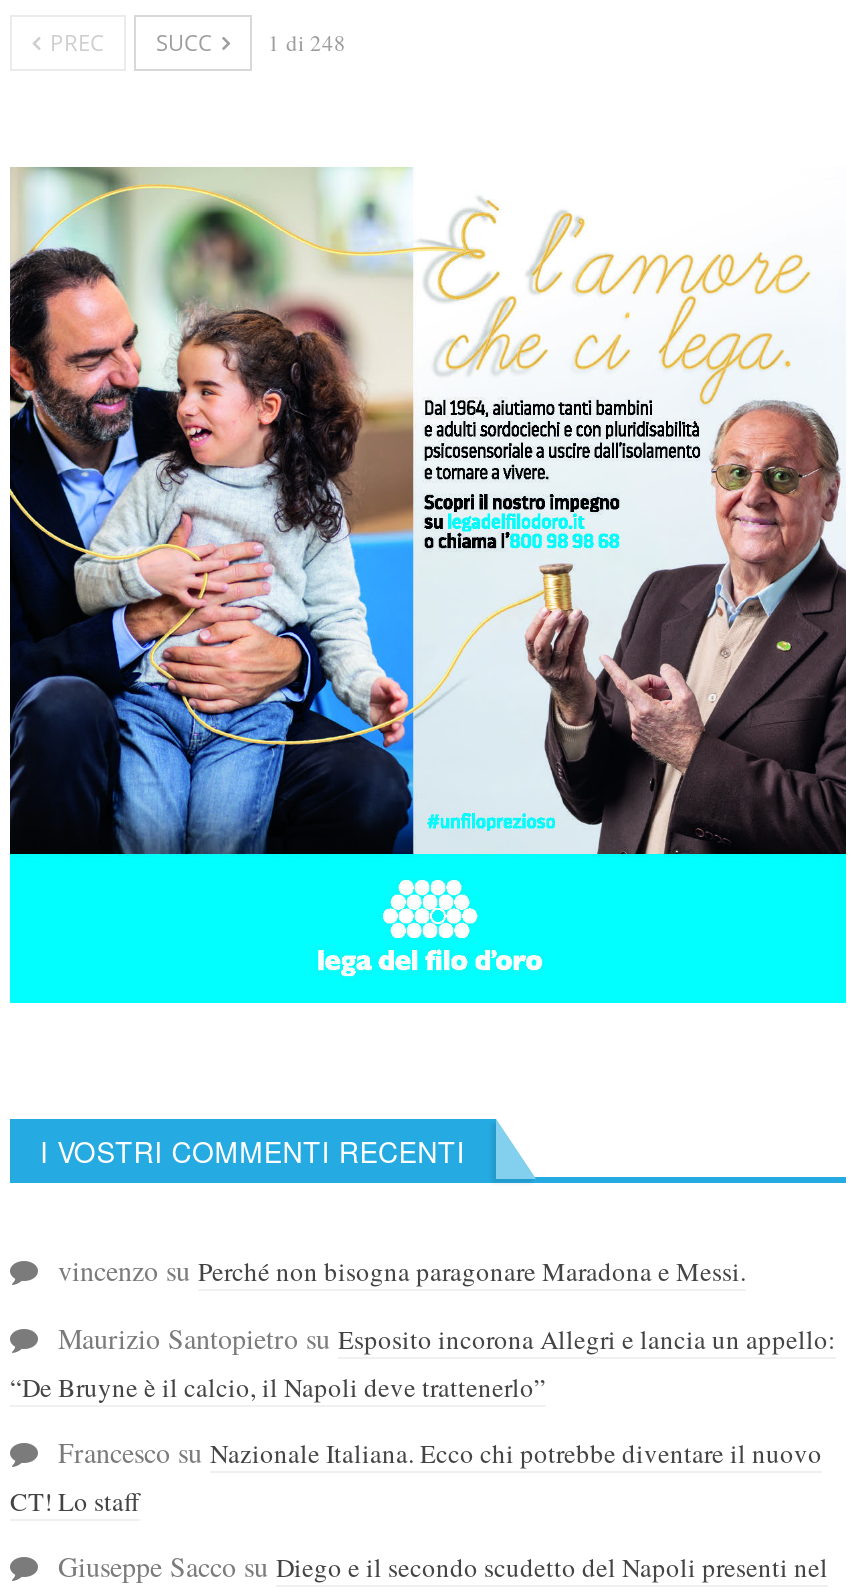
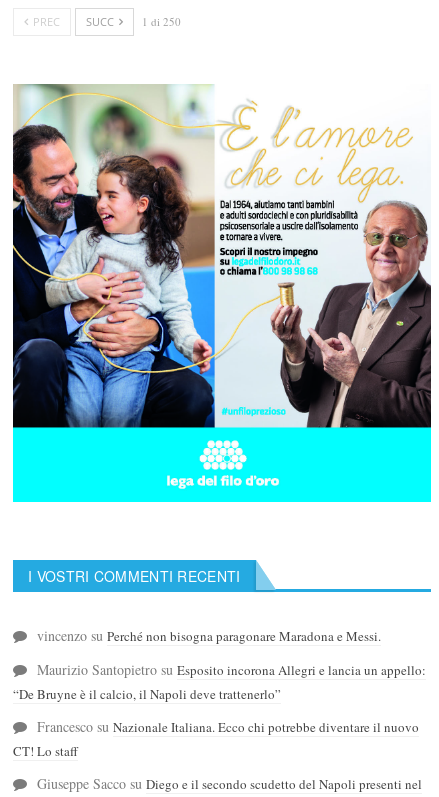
- PREC SUCC 1 di 248
+ PREC SUCC 1 di 250
